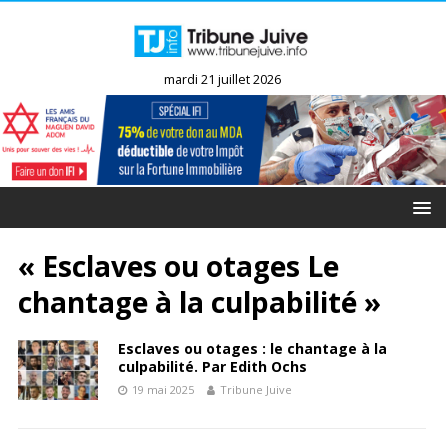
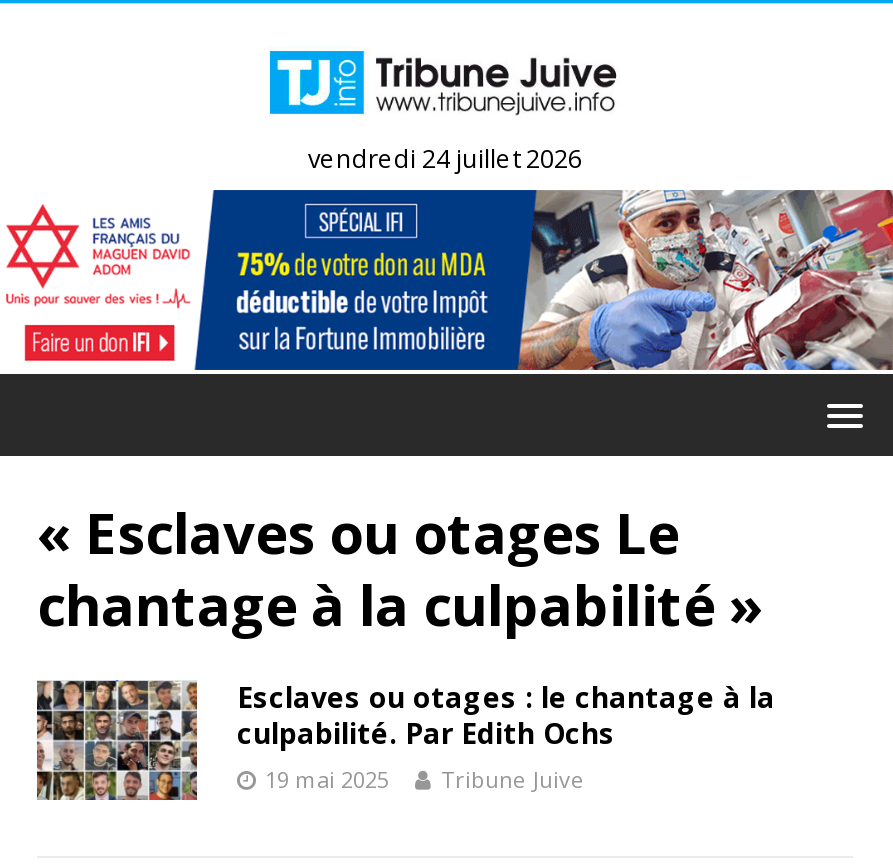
- mardi 21 juillet 2026
+ vendredi 24 juillet 2026
